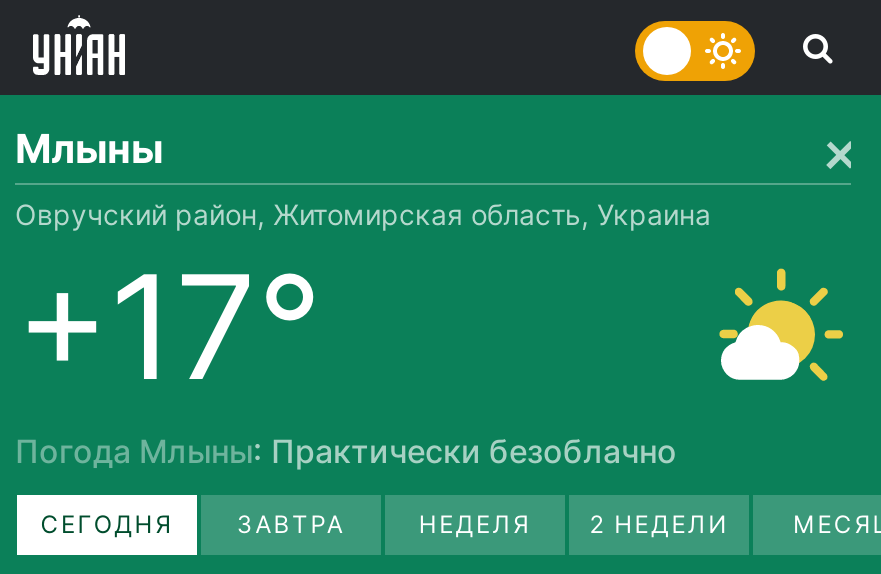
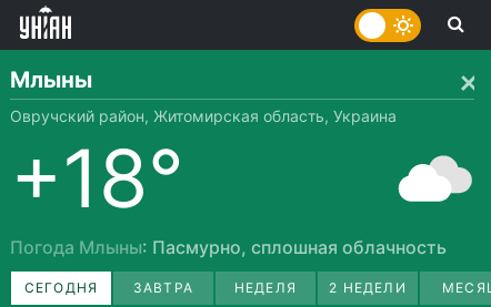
- [image]
- +17°
- Погода Млыны: Практически безоблачно
+ [image]
+ +18°
+ Погода Млыны: Пасмурно, сплошная облачность
